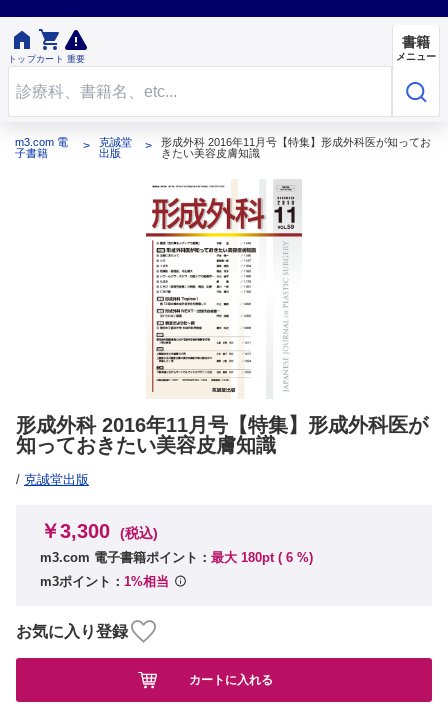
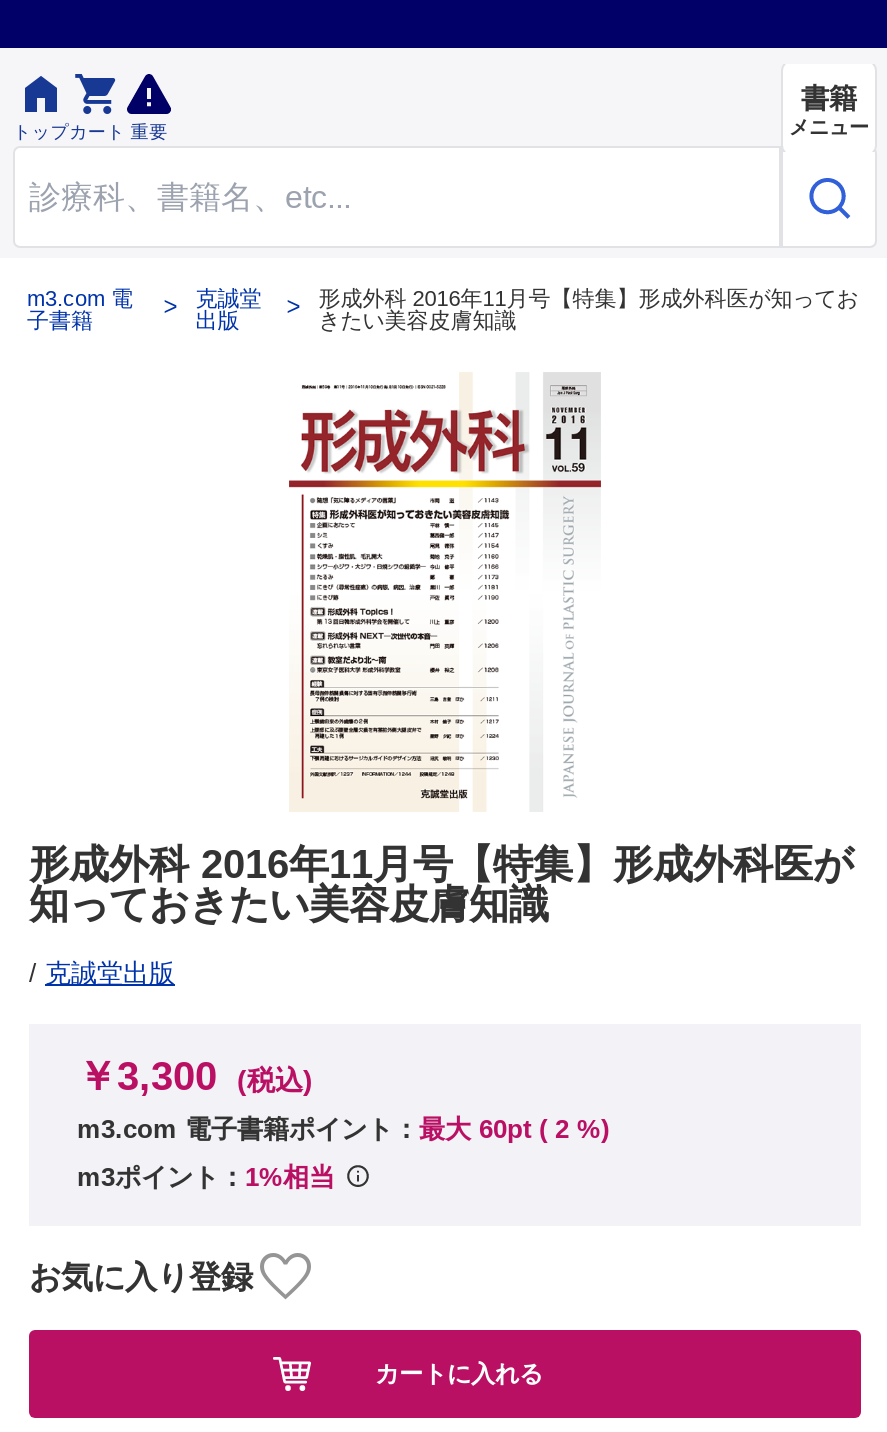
- m3.com 電子書籍ポイント：最大 180pt (6%)
+ m3.com 電子書籍ポイント：最大 60pt (2%)
